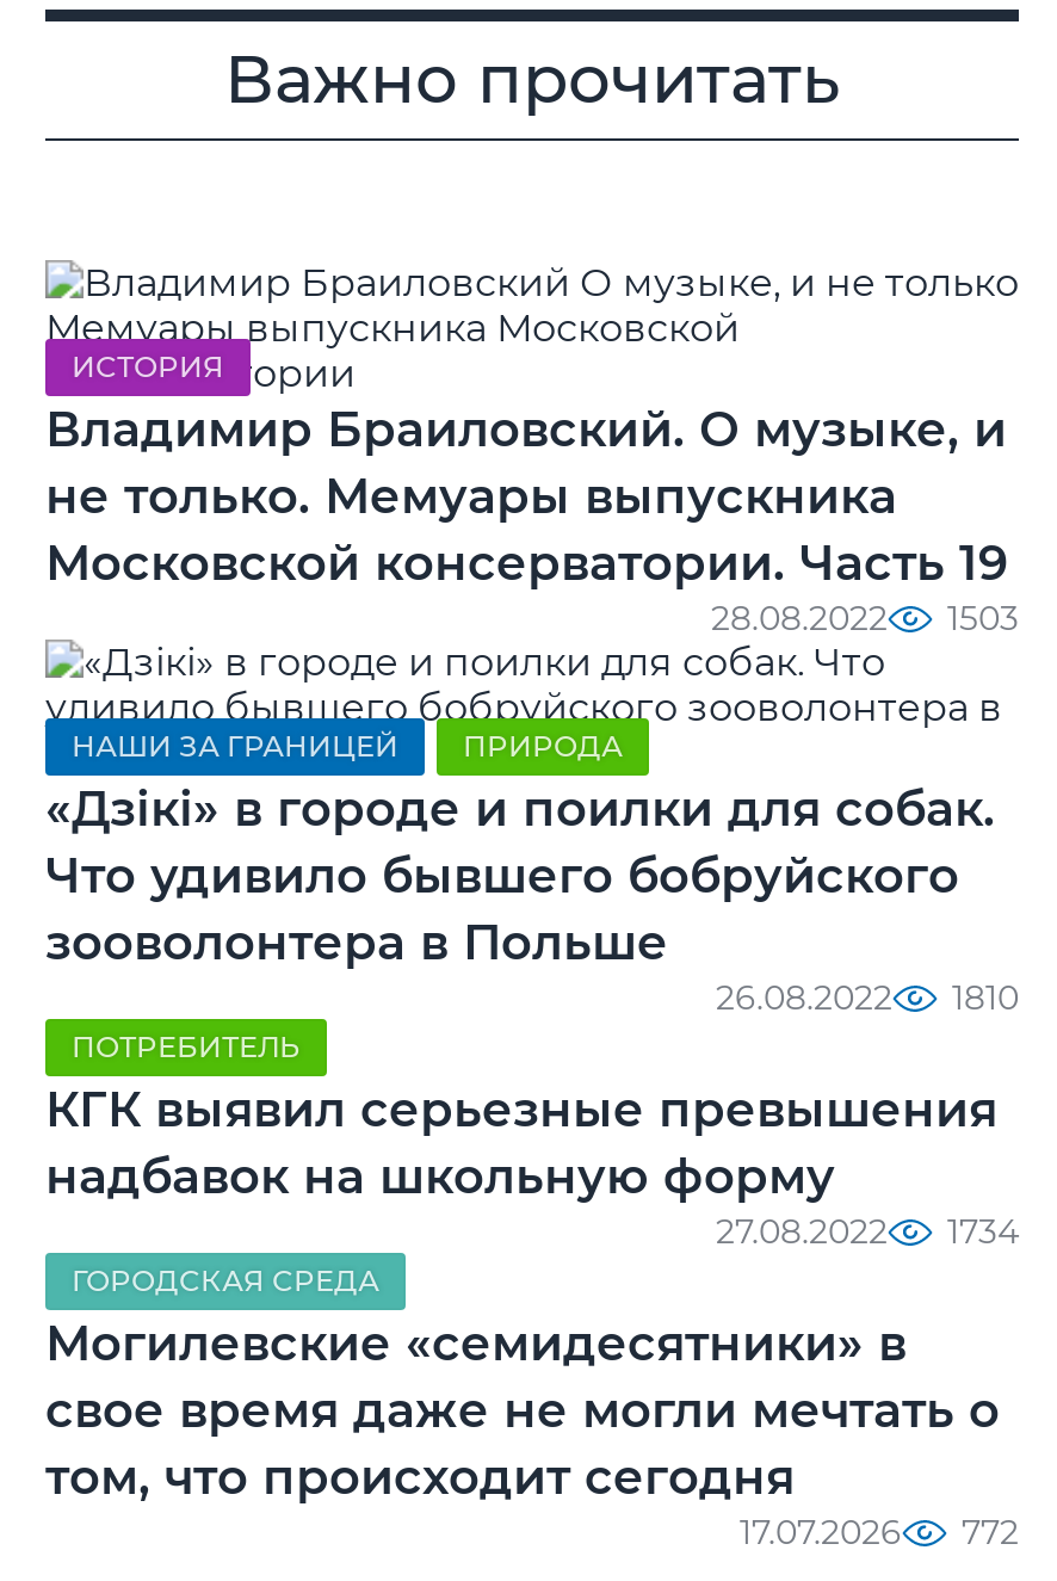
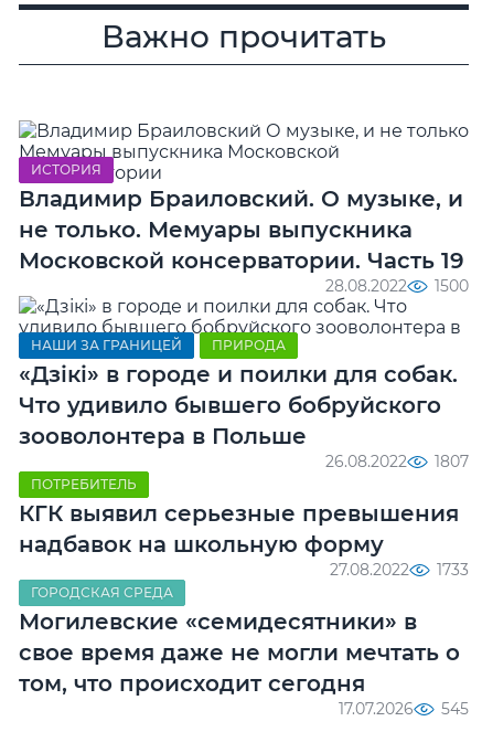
- 28.08.2022 1503
+ 28.08.2022 1500

- 26.08.2022 1810
+ 26.08.2022 1807

- 27.08.2022 1734
+ 27.08.2022 1733

- 17.07.2026 772
+ 17.07.2026 545
